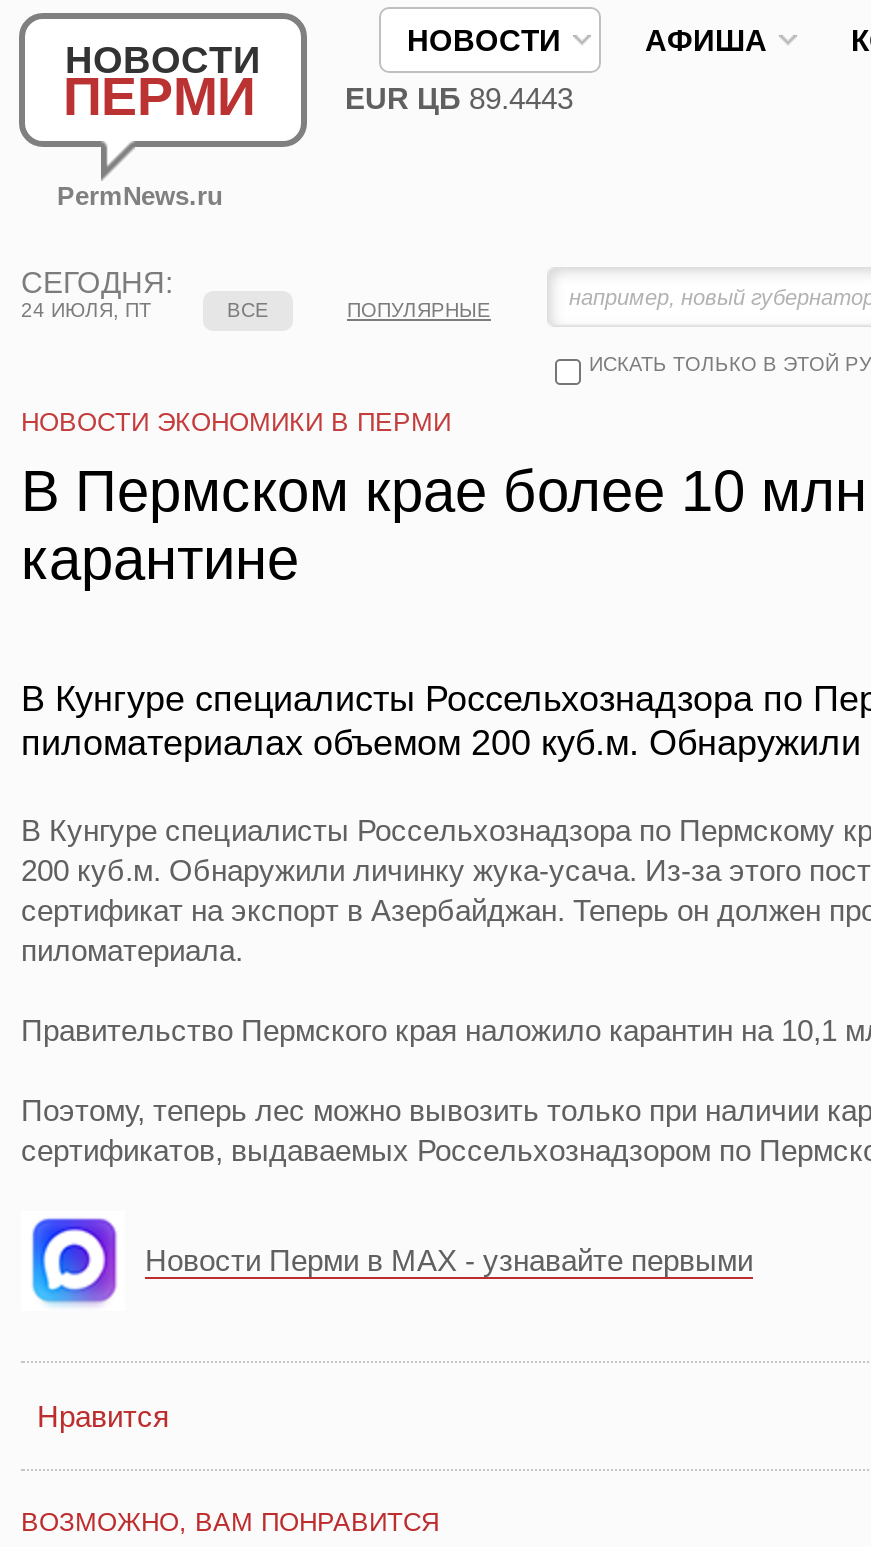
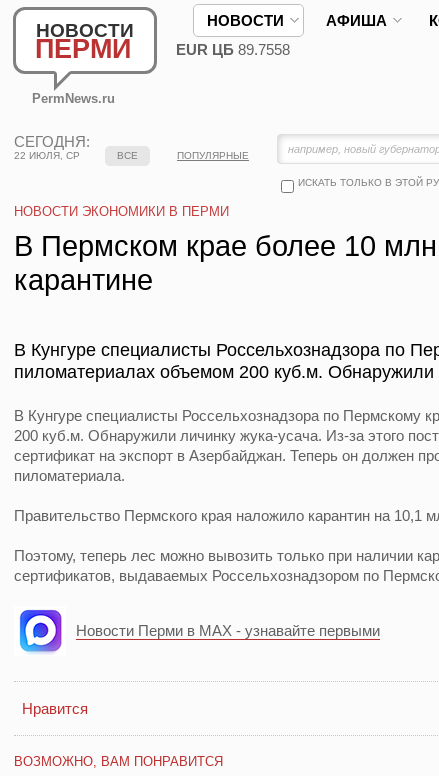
- EUR ЦБ 89.4443
+ EUR ЦБ 89.7558

- 24 ИЮЛЯ, ПТ
+ 22 ИЮЛЯ, СР
